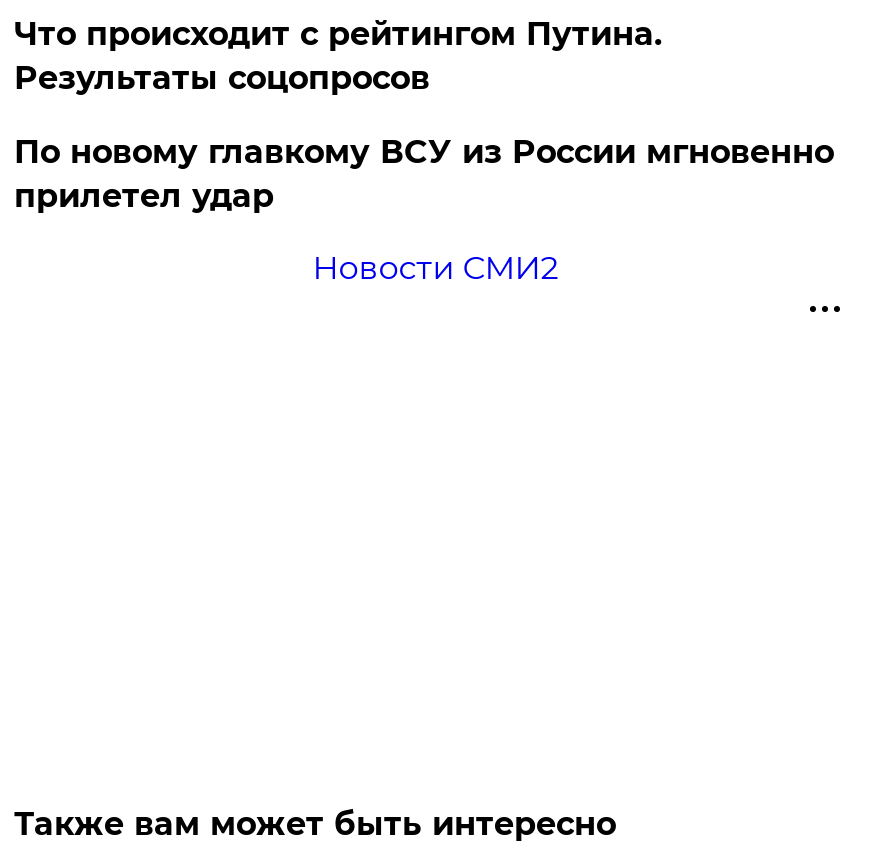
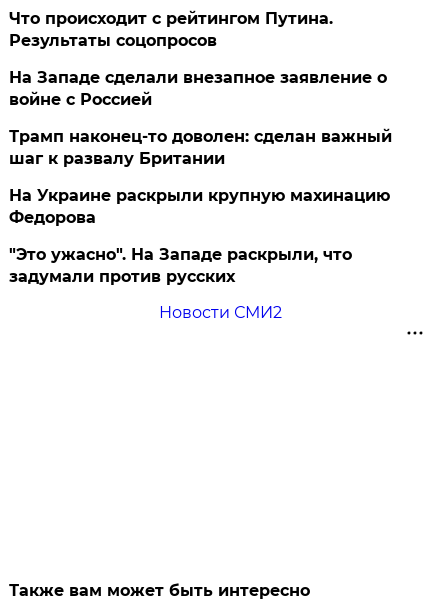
- По новому главкому ВСУ из России мгновенно
- прилетел удар
+ На Западе сделали внезапное заявление о
+ войне с Россией
+ Трамп наконец-то доволен: сделан важный
+ шаг к развалу Британии
+ На Украине раскрыли крупную махинацию
+ Федорова
+ "Это ужасно". На Западе раскрыли, что
+ задумали против русских
